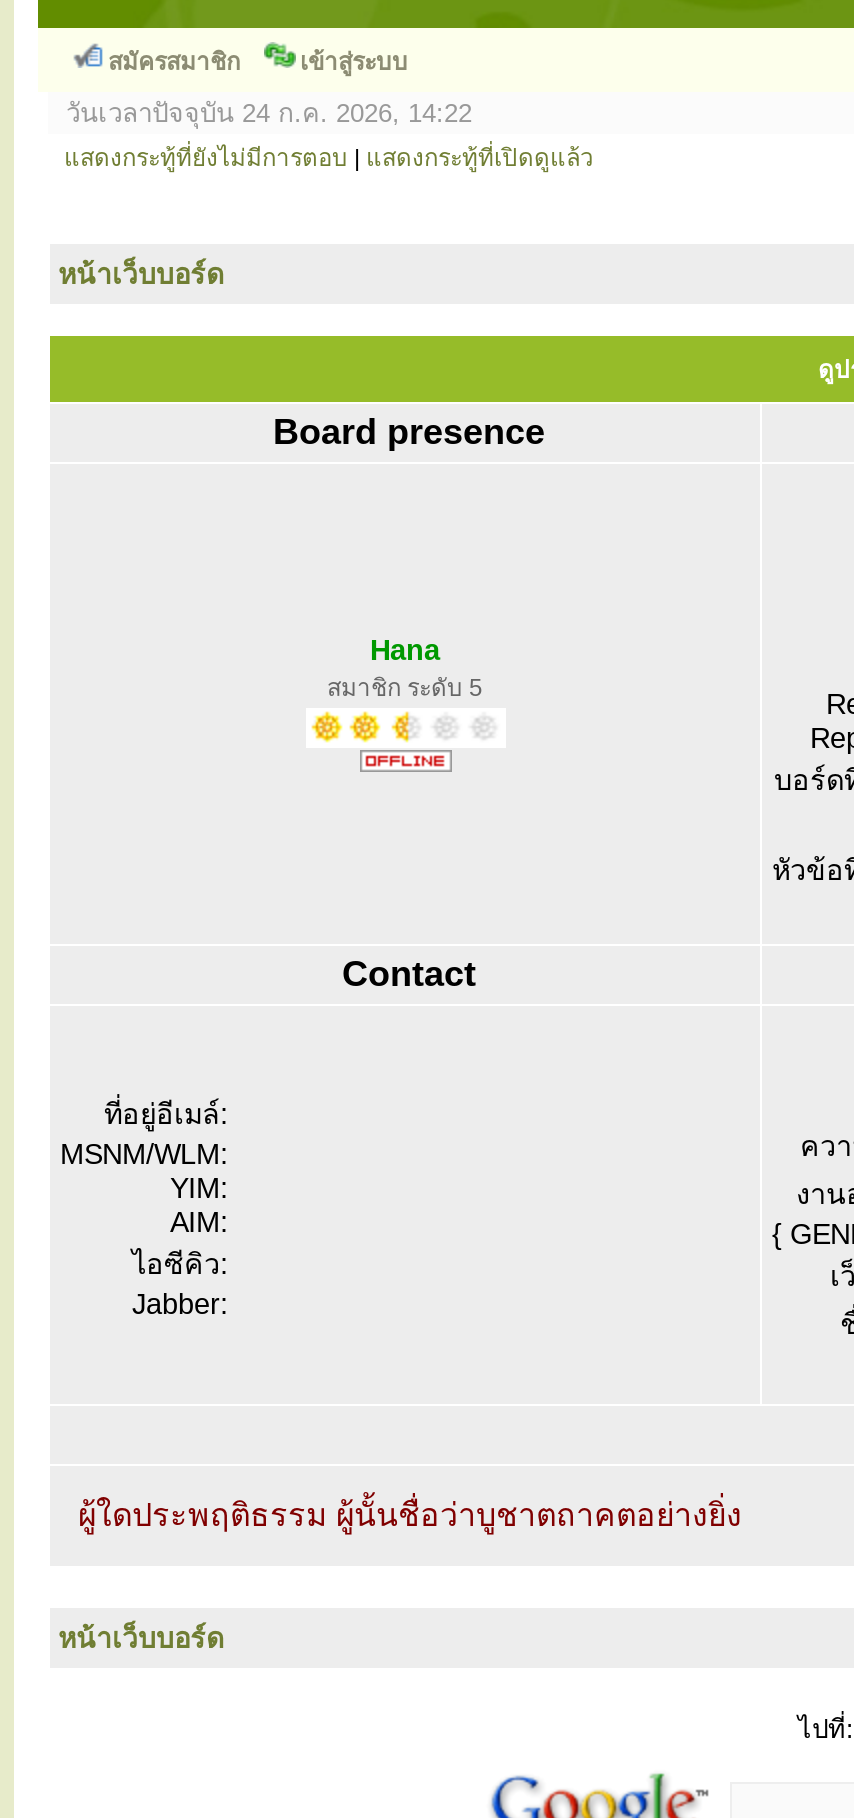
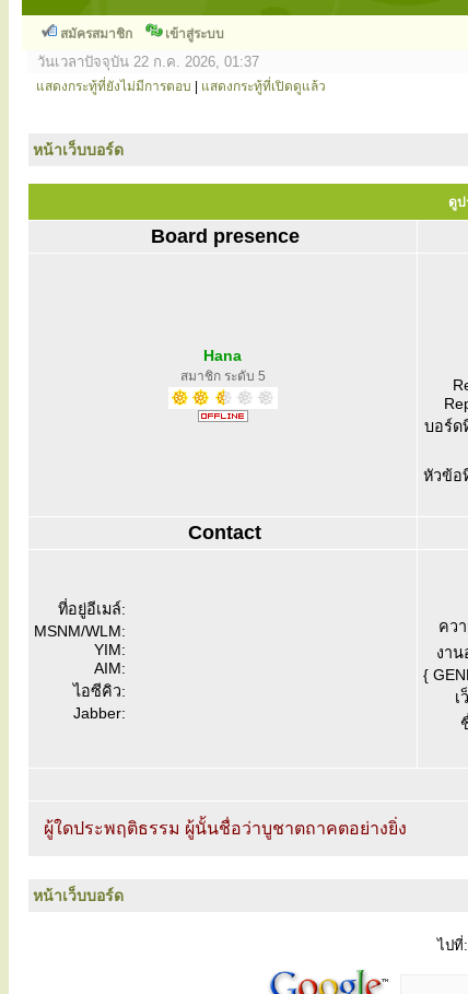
- วันเวลาปัจจุบัน 24 ก.ค. 2026, 14:22
+ วันเวลาปัจจุบัน 22 ก.ค. 2026, 01:37
